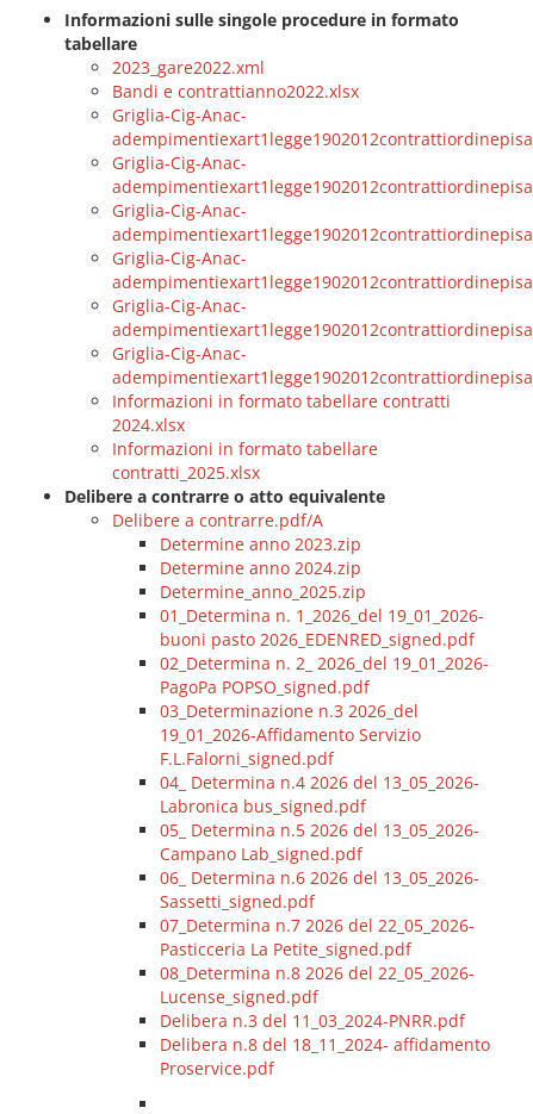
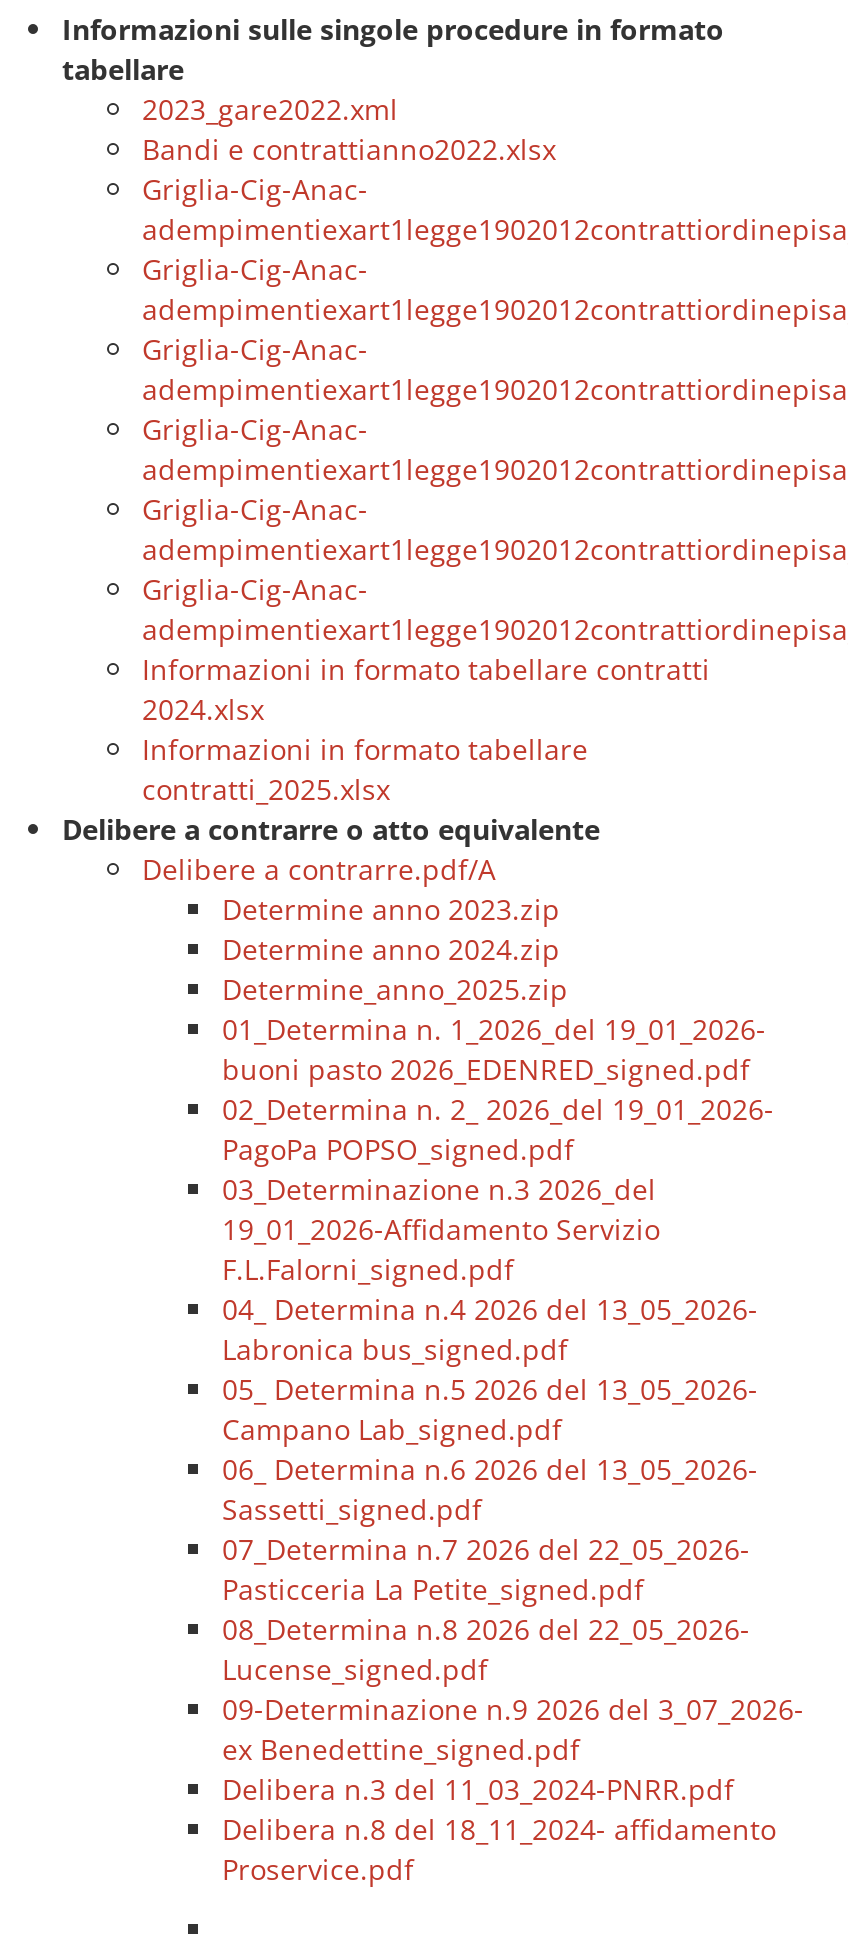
+ 09-Determinazione n.9 2026 del 3_07_2026-
+ ex Benedettine_signed.pdf
